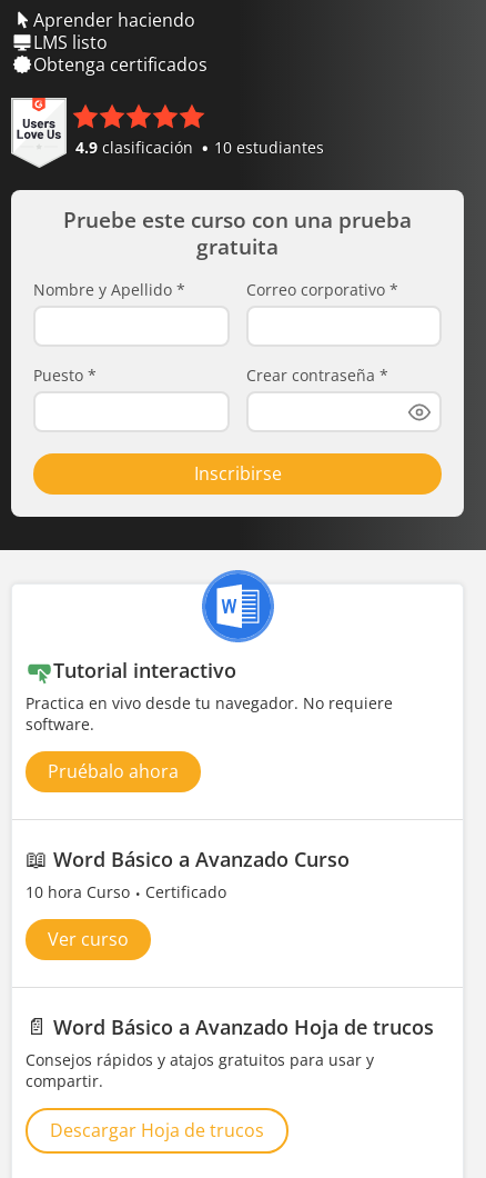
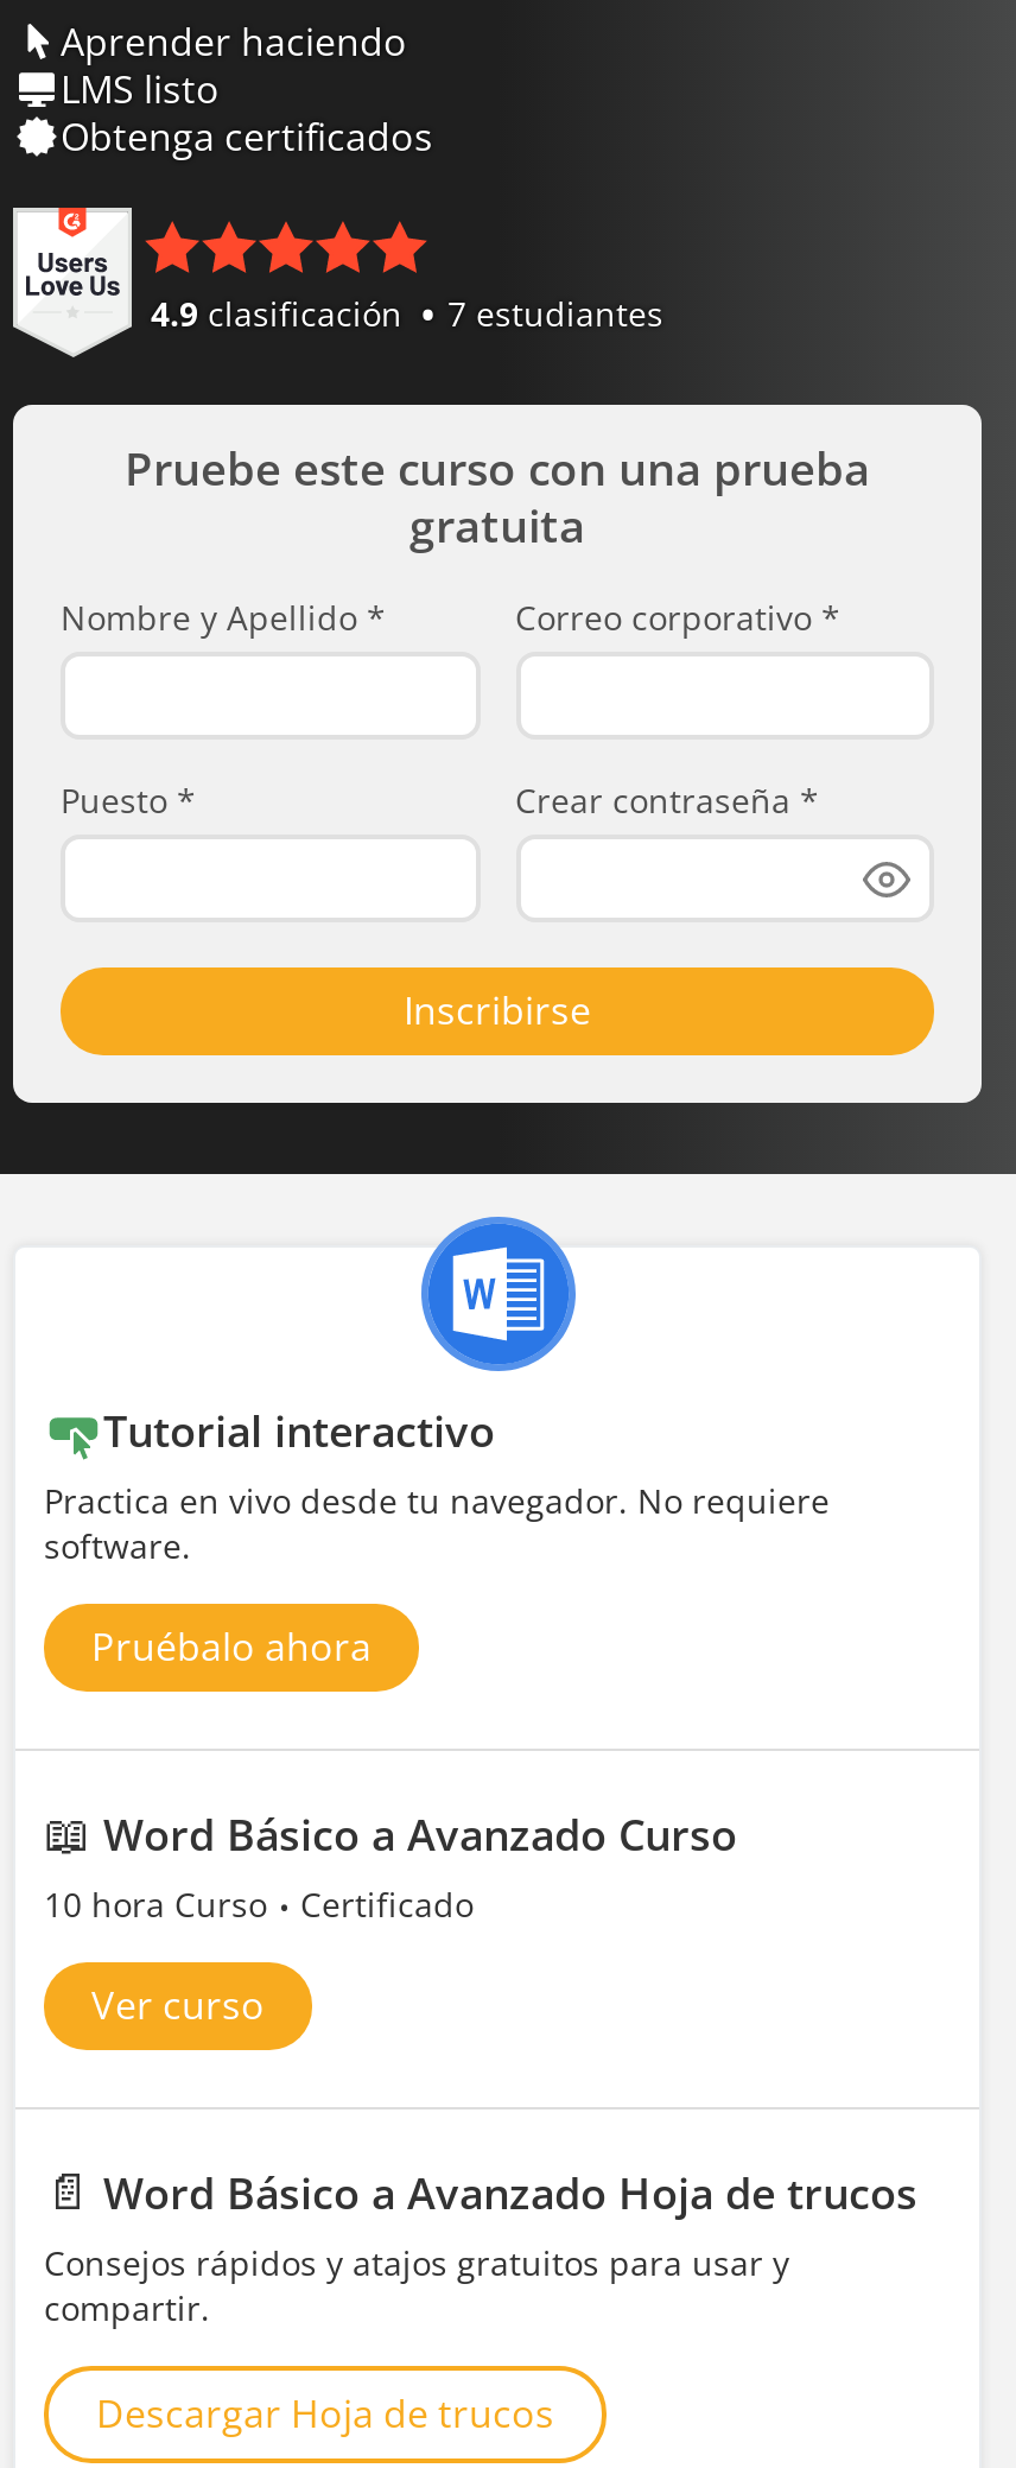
- 4.9 clasificación 10 estudiantes
+ 4.9 clasificación 7 estudiantes
